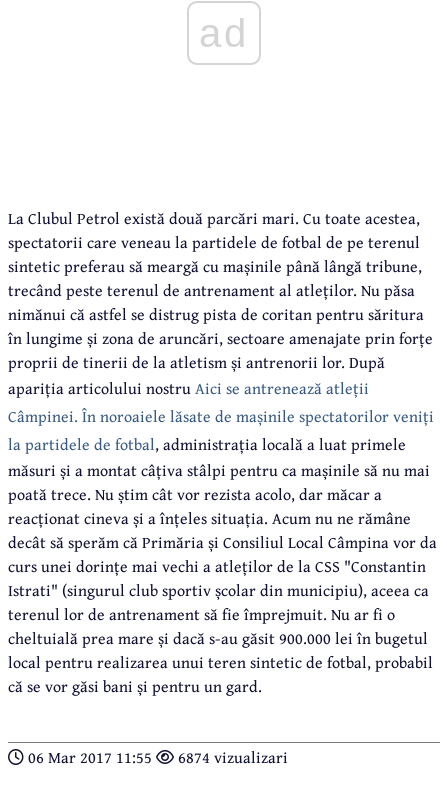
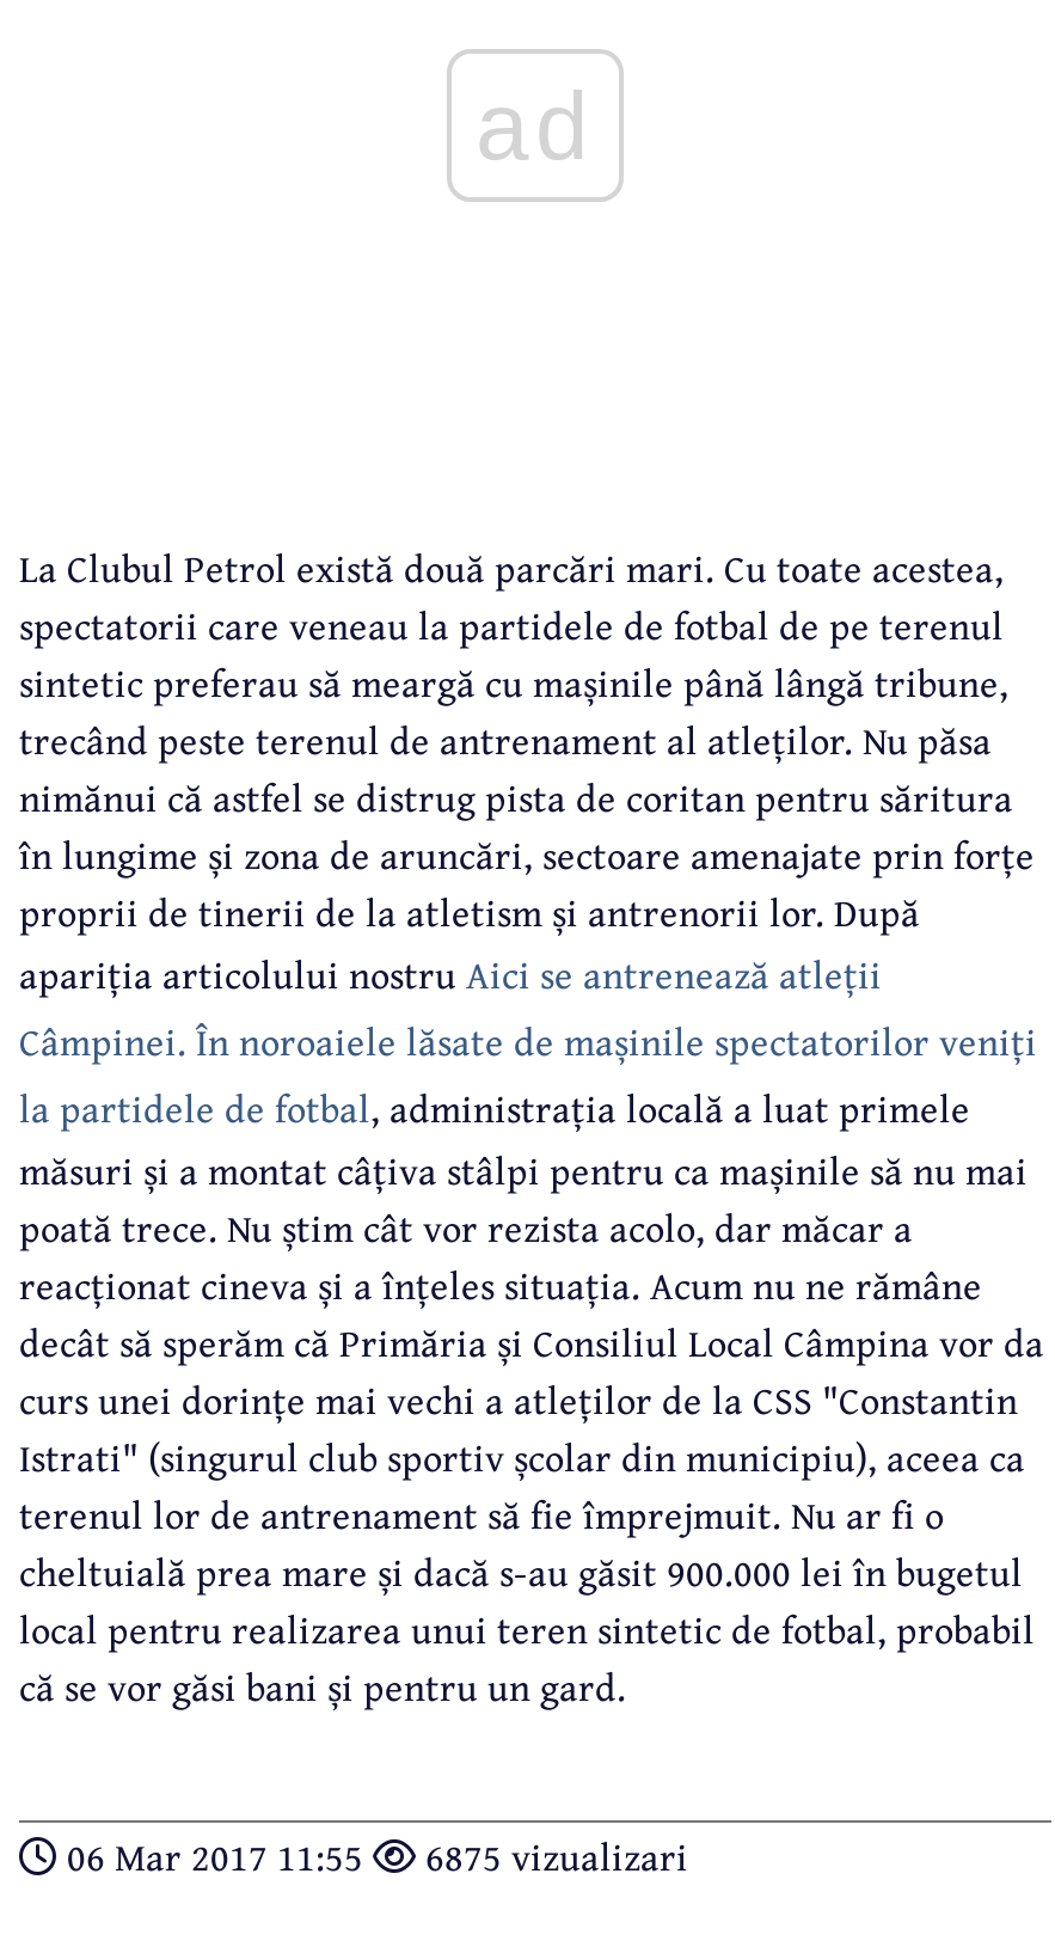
- 06 Mar 2017 11:55 6874 vizualizari
+ 06 Mar 2017 11:55 6875 vizualizari
